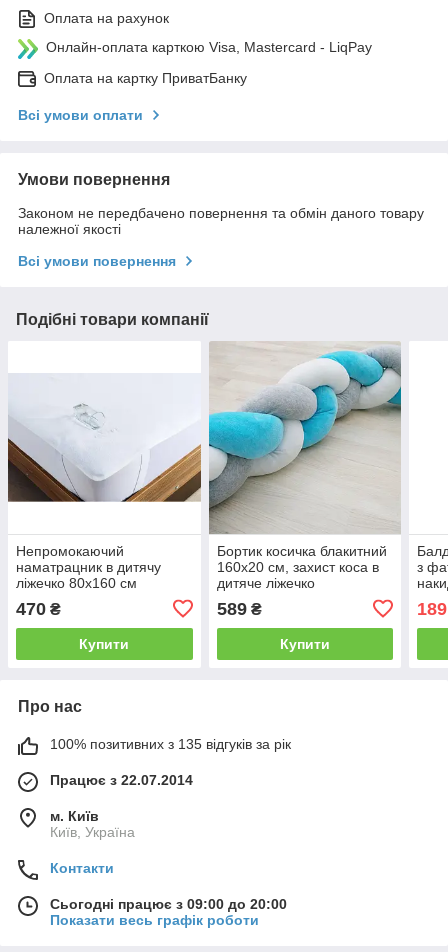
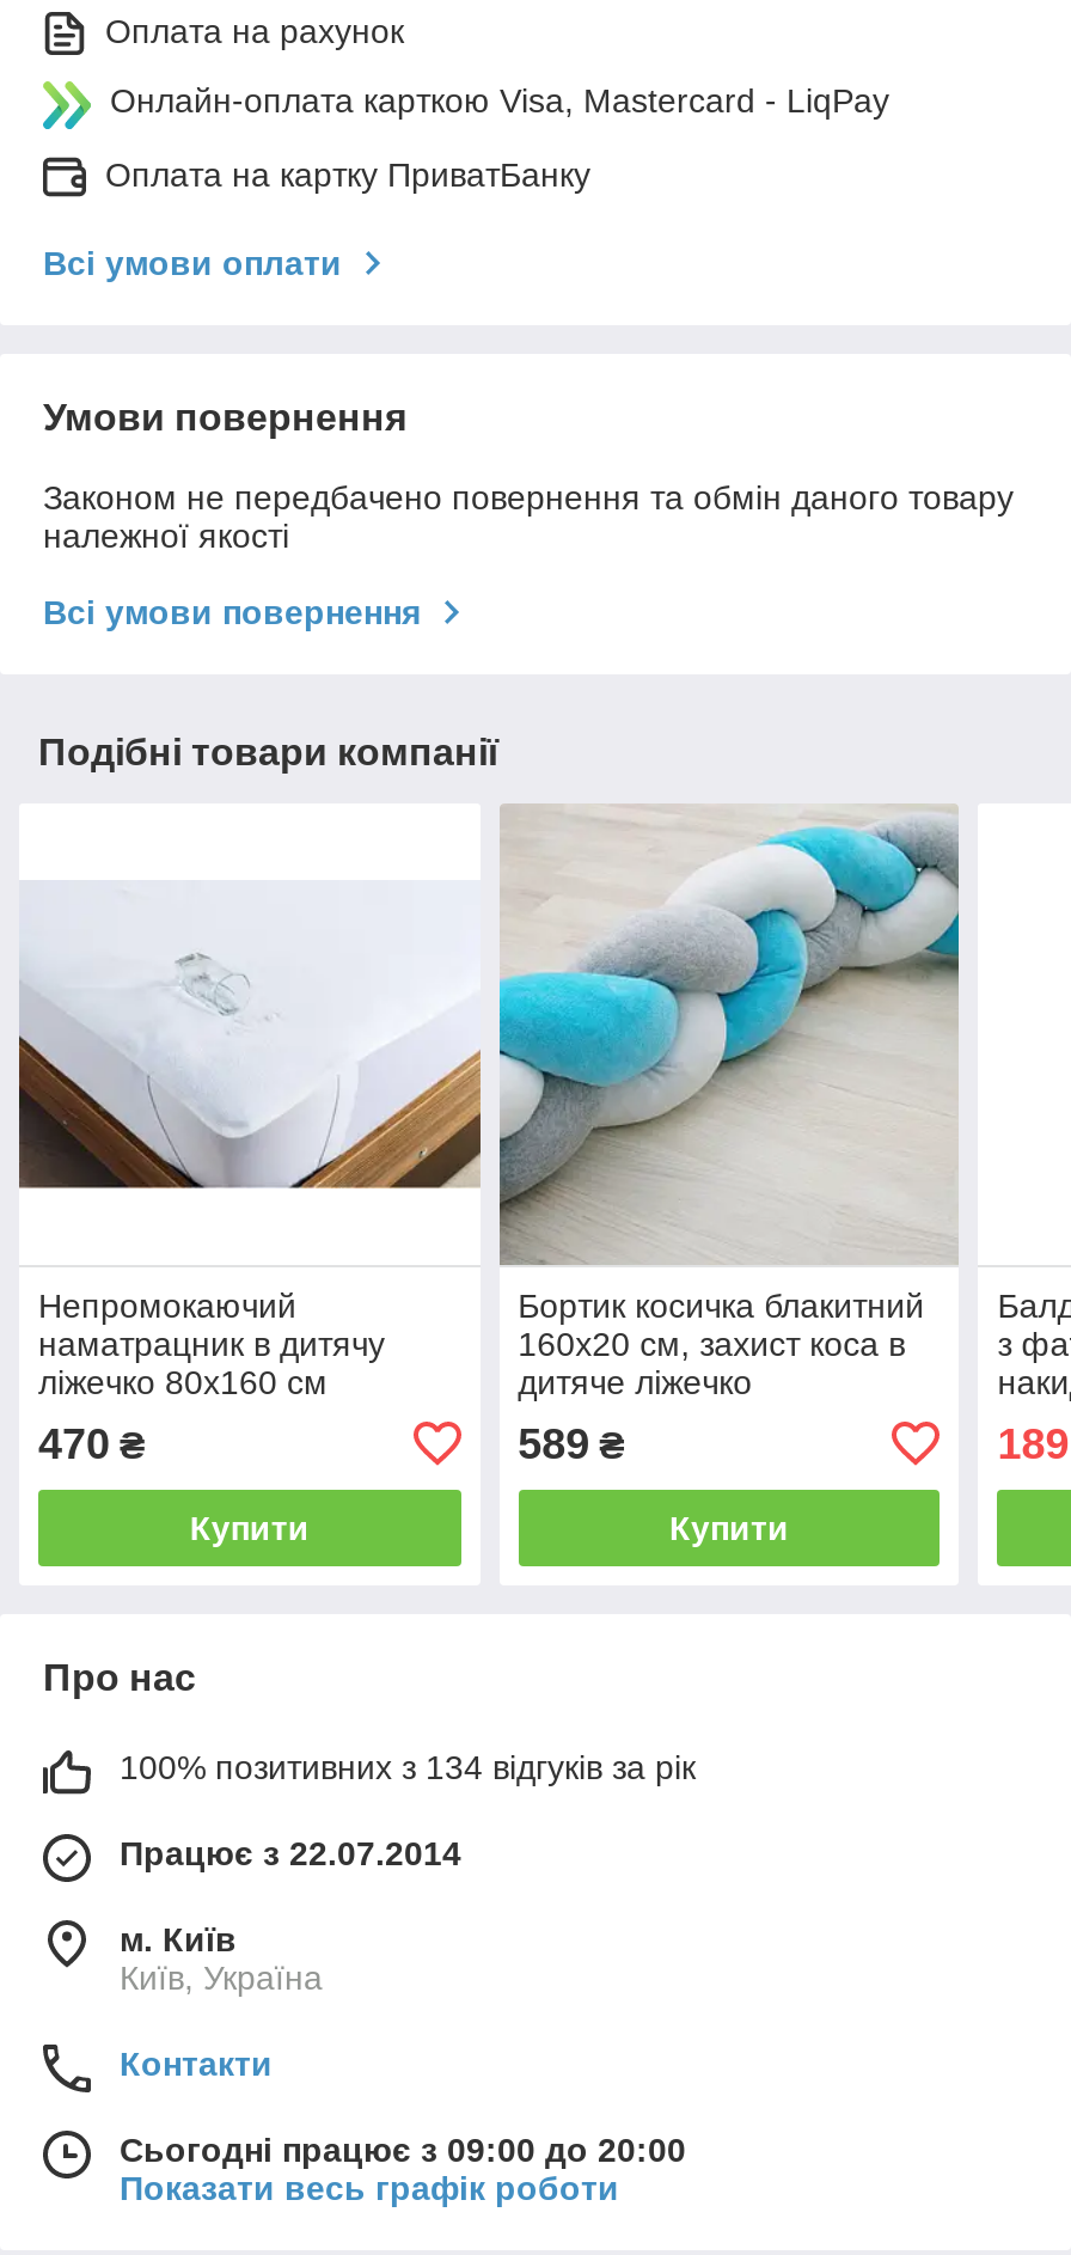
- 100% позитивних з 135 відгуків за рік
+ 100% позитивних з 134 відгуків за рік
